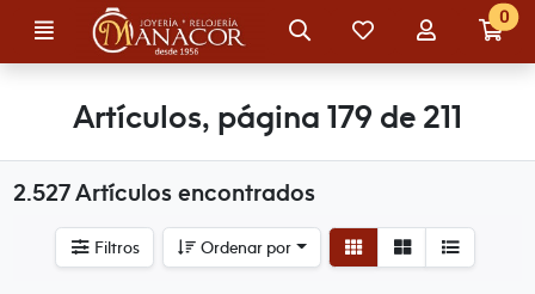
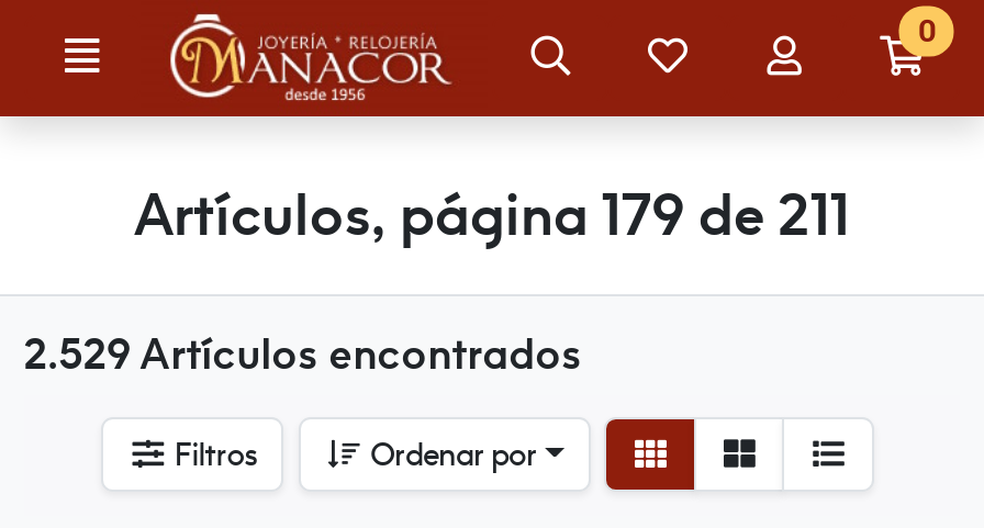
- 2.527 Artículos encontrados
+ 2.529 Artículos encontrados
